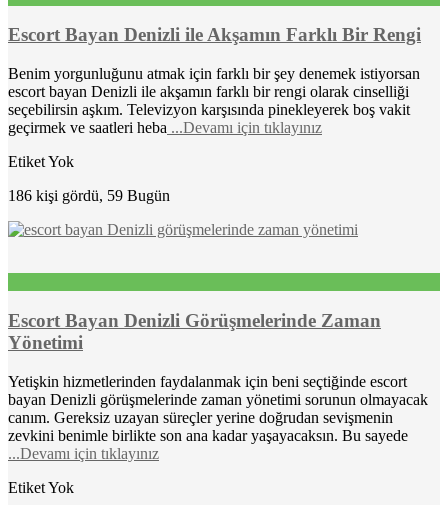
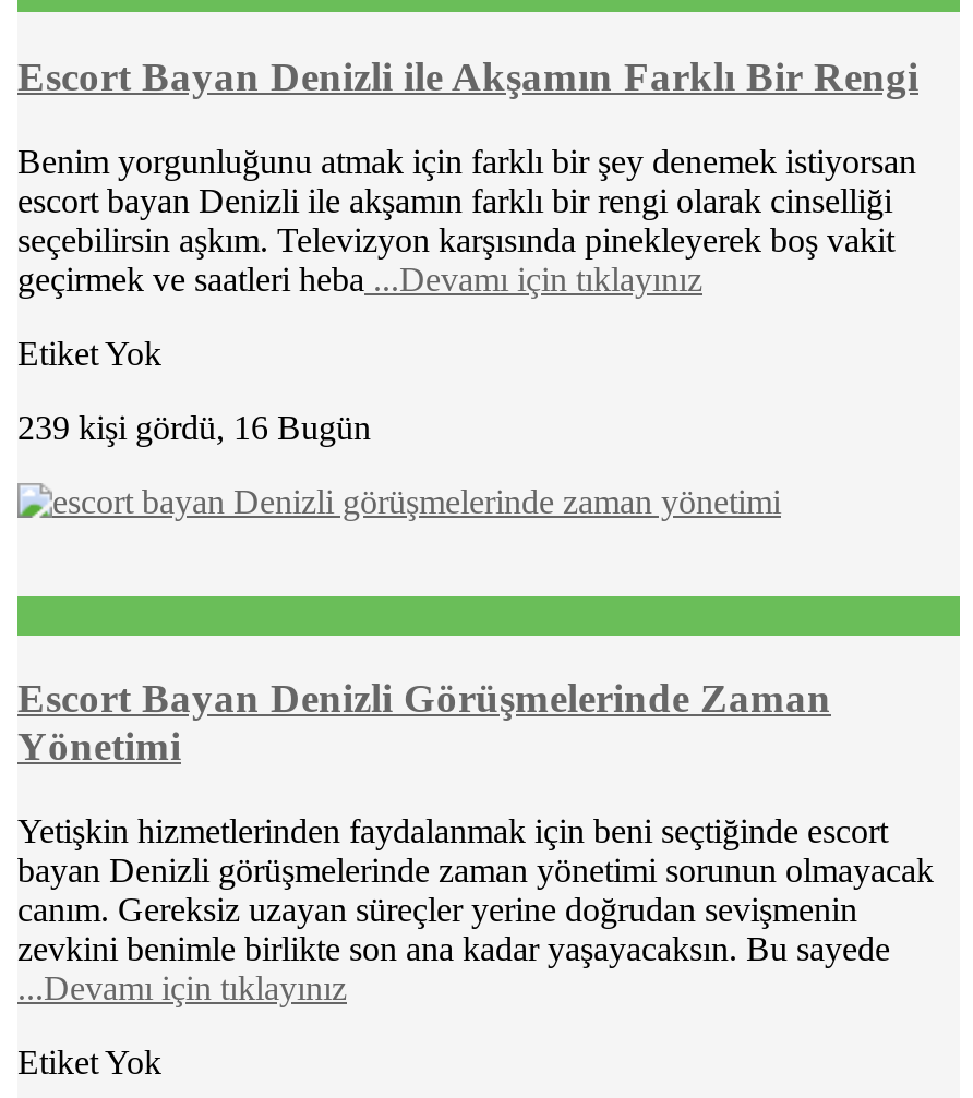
- 186 kişi gördü, 59 Bugün
+ 239 kişi gördü, 16 Bugün
